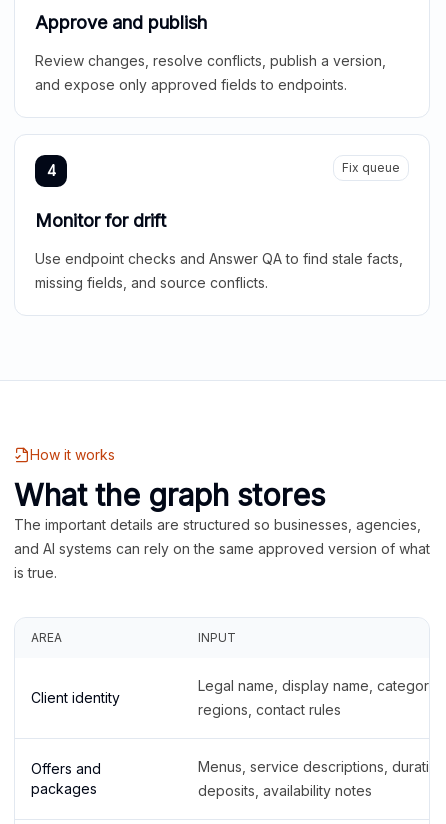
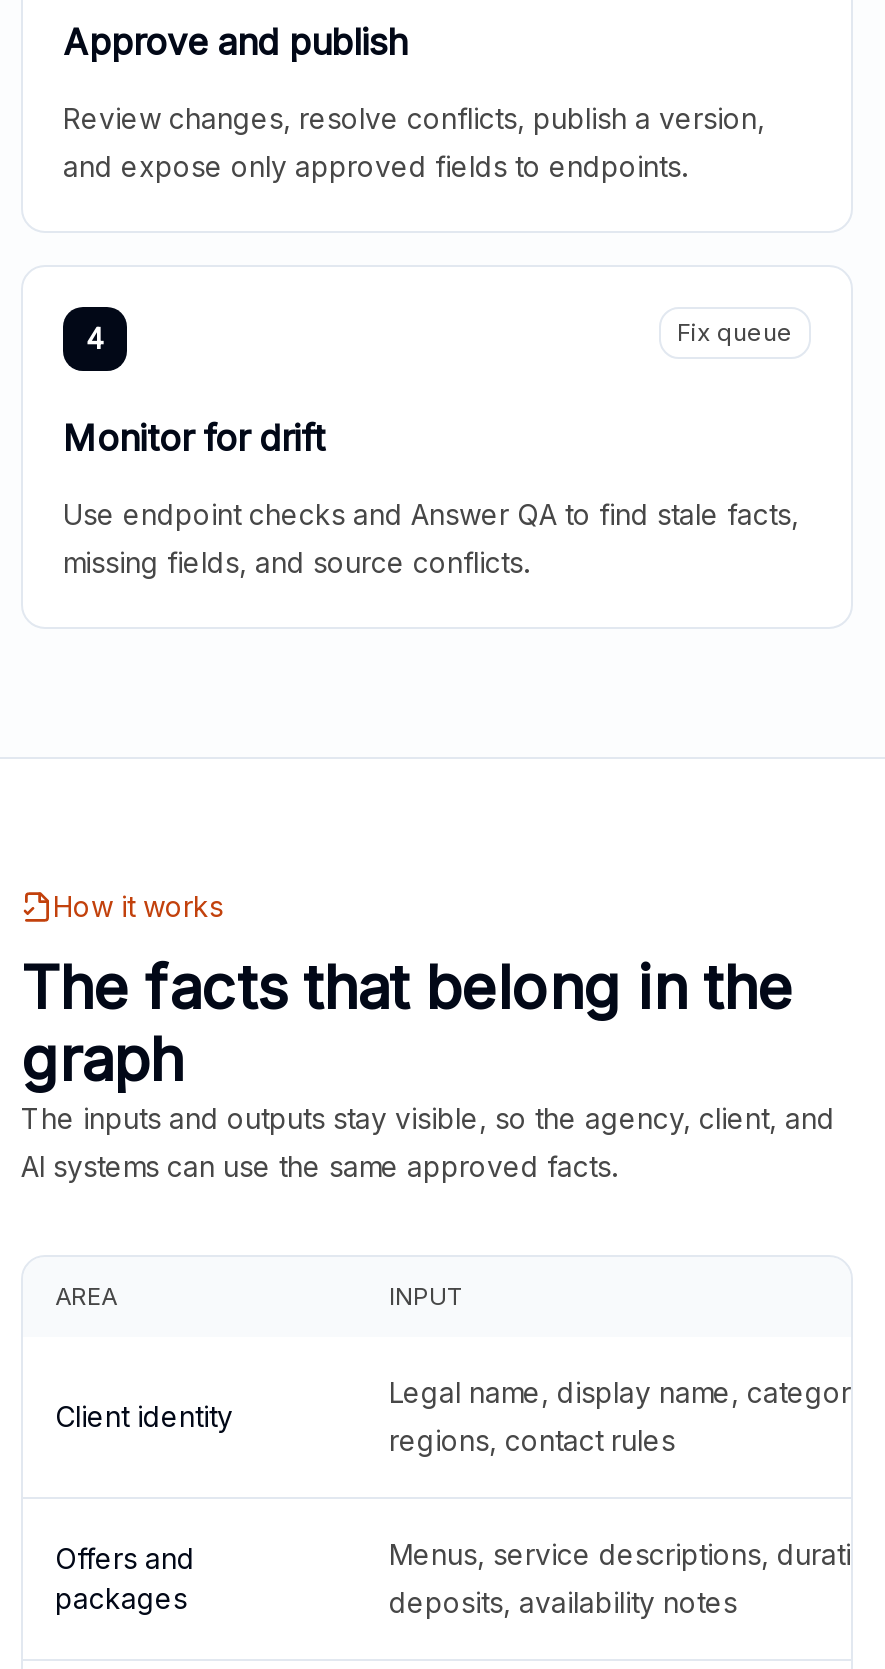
- What the graph stores
- The important details are structured so businesses, agencies,
- and AI systems can rely on the same approved version of what
- is true.
+ The facts that belong in the
+ graph
+ The inputs and outputs stay visible, so the agency, client, and
+ AI systems can use the same approved facts.
